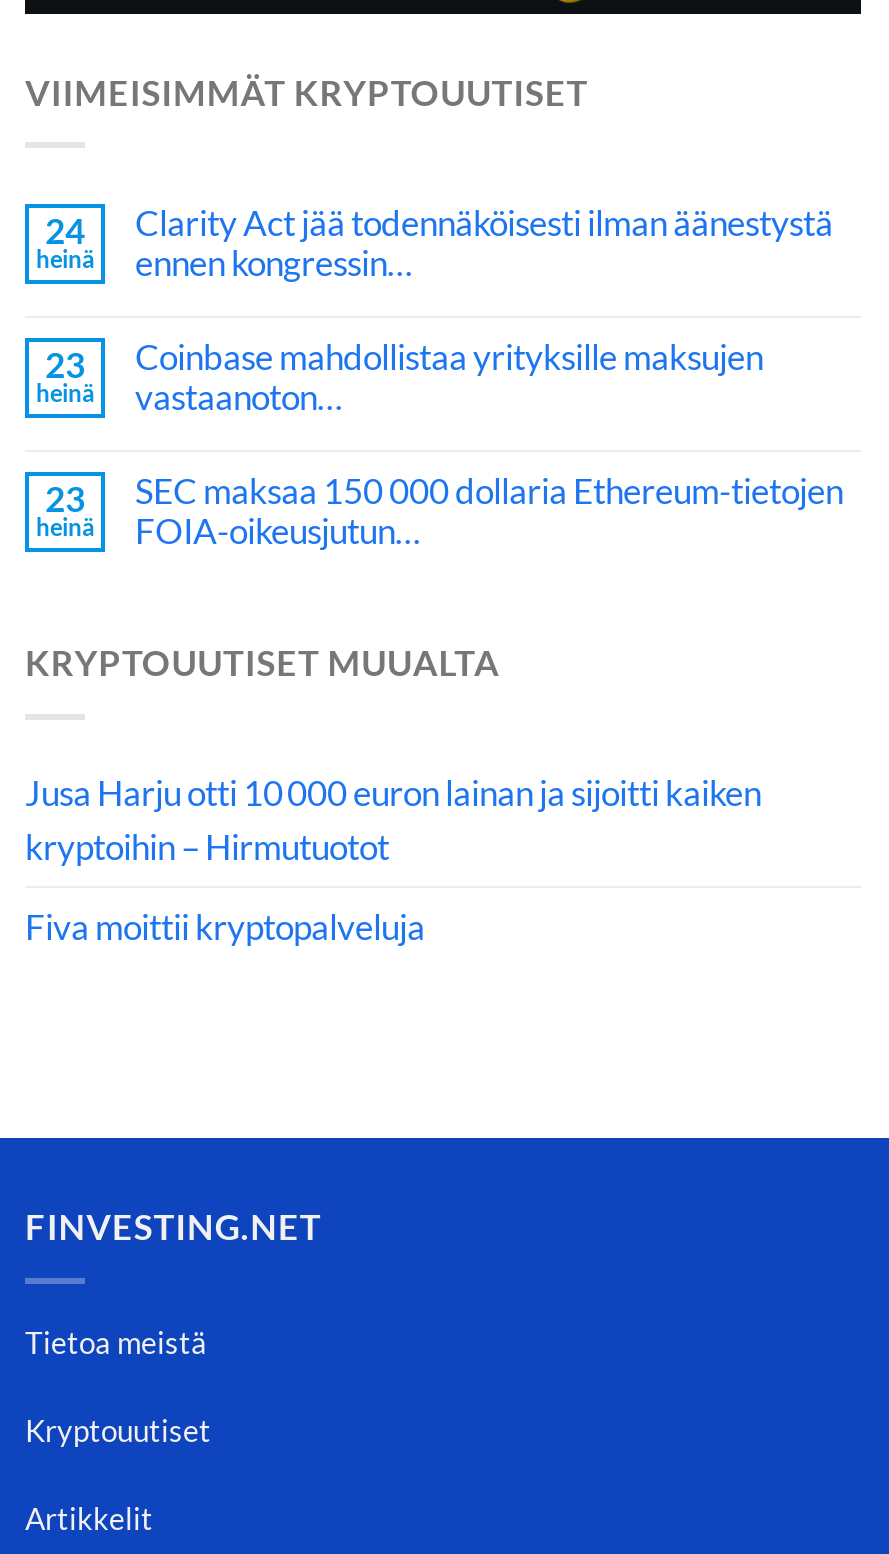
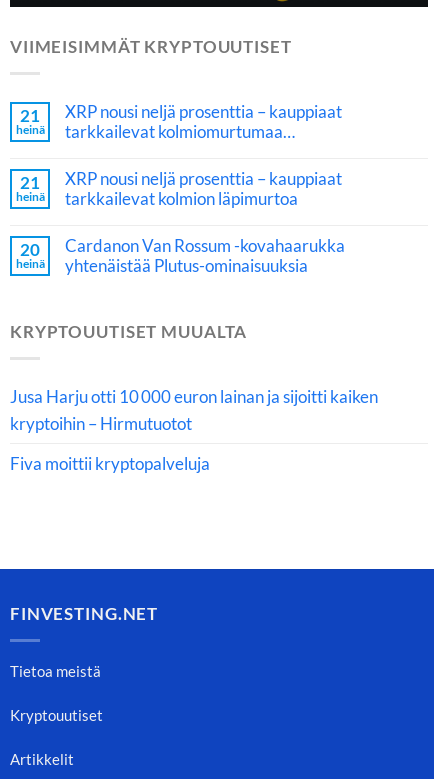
- 24
+ 21

- Clarity Act jää todennäköisesti ilman äänestystä
- ennen kongressin…
+ XRP nousi neljä prosenttia – kauppiaat
+ tarkkailevat kolmiomurtumaa…

- 23
+ 21

- Coinbase mahdollistaa yrityksille maksujen
- vastaanoton…
+ XRP nousi neljä prosenttia – kauppiaat
+ tarkkailevat kolmion läpimurtoa

- 23
+ 20

- SEC maksaa 150 000 dollaria Ethereum-tietojen
- FOIA-oikeusjutun…
+ Cardanon Van Rossum -kovahaarukka
+ yhtenäistää Plutus-ominaisuuksia
